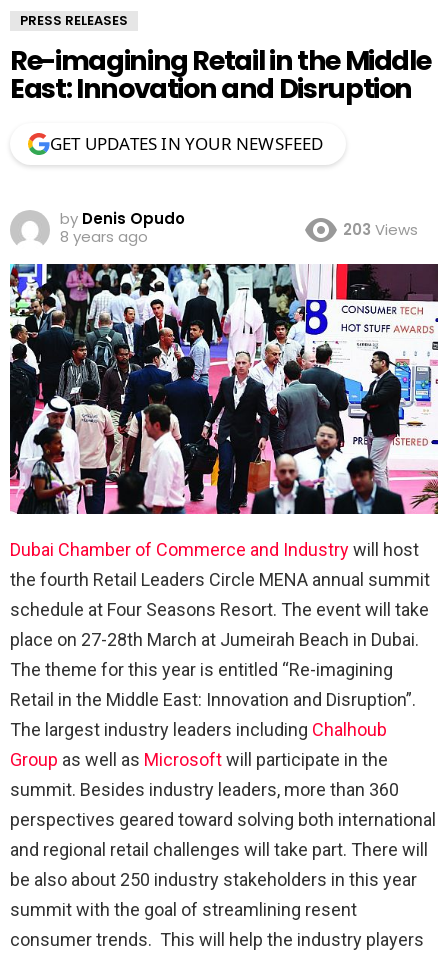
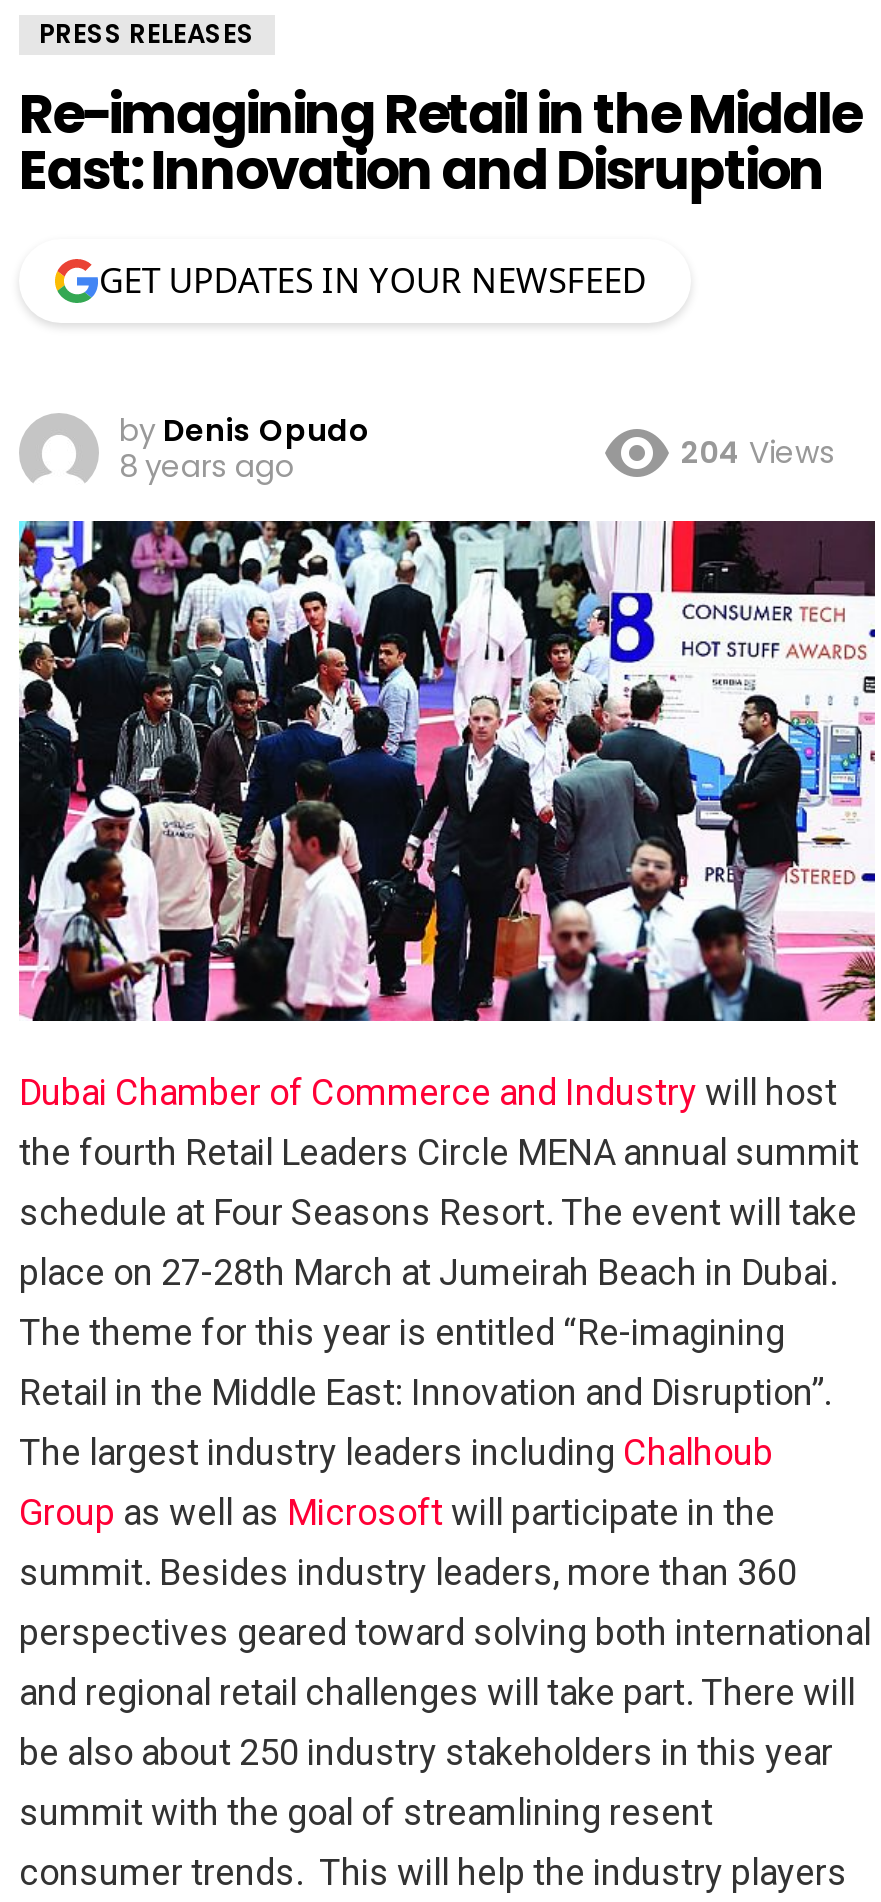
- 203 Views
+ 204 Views
